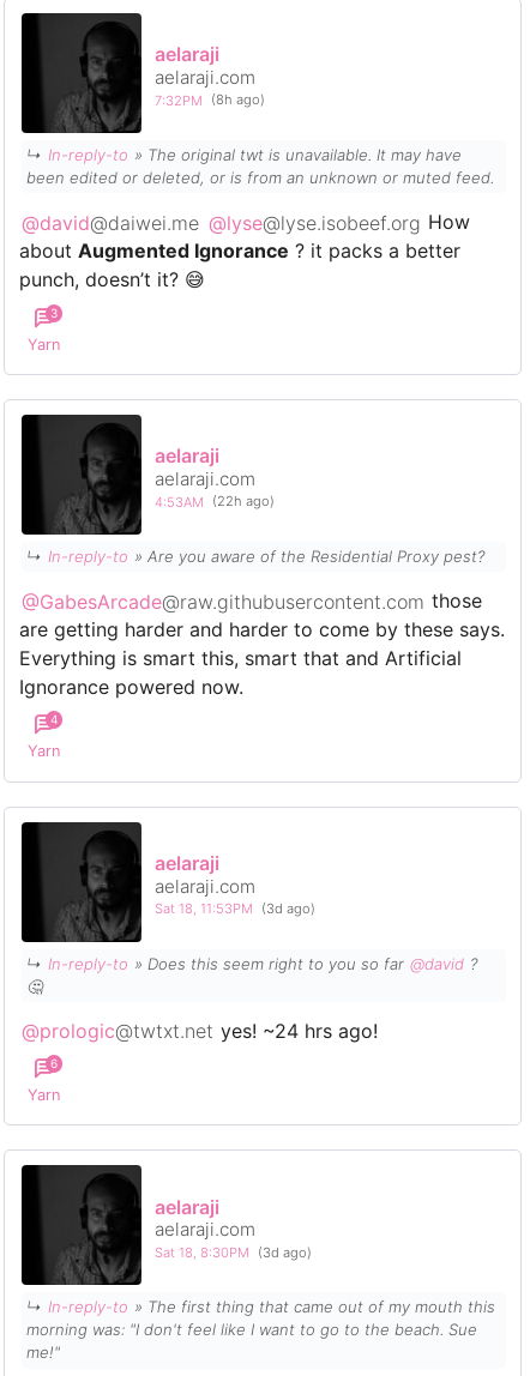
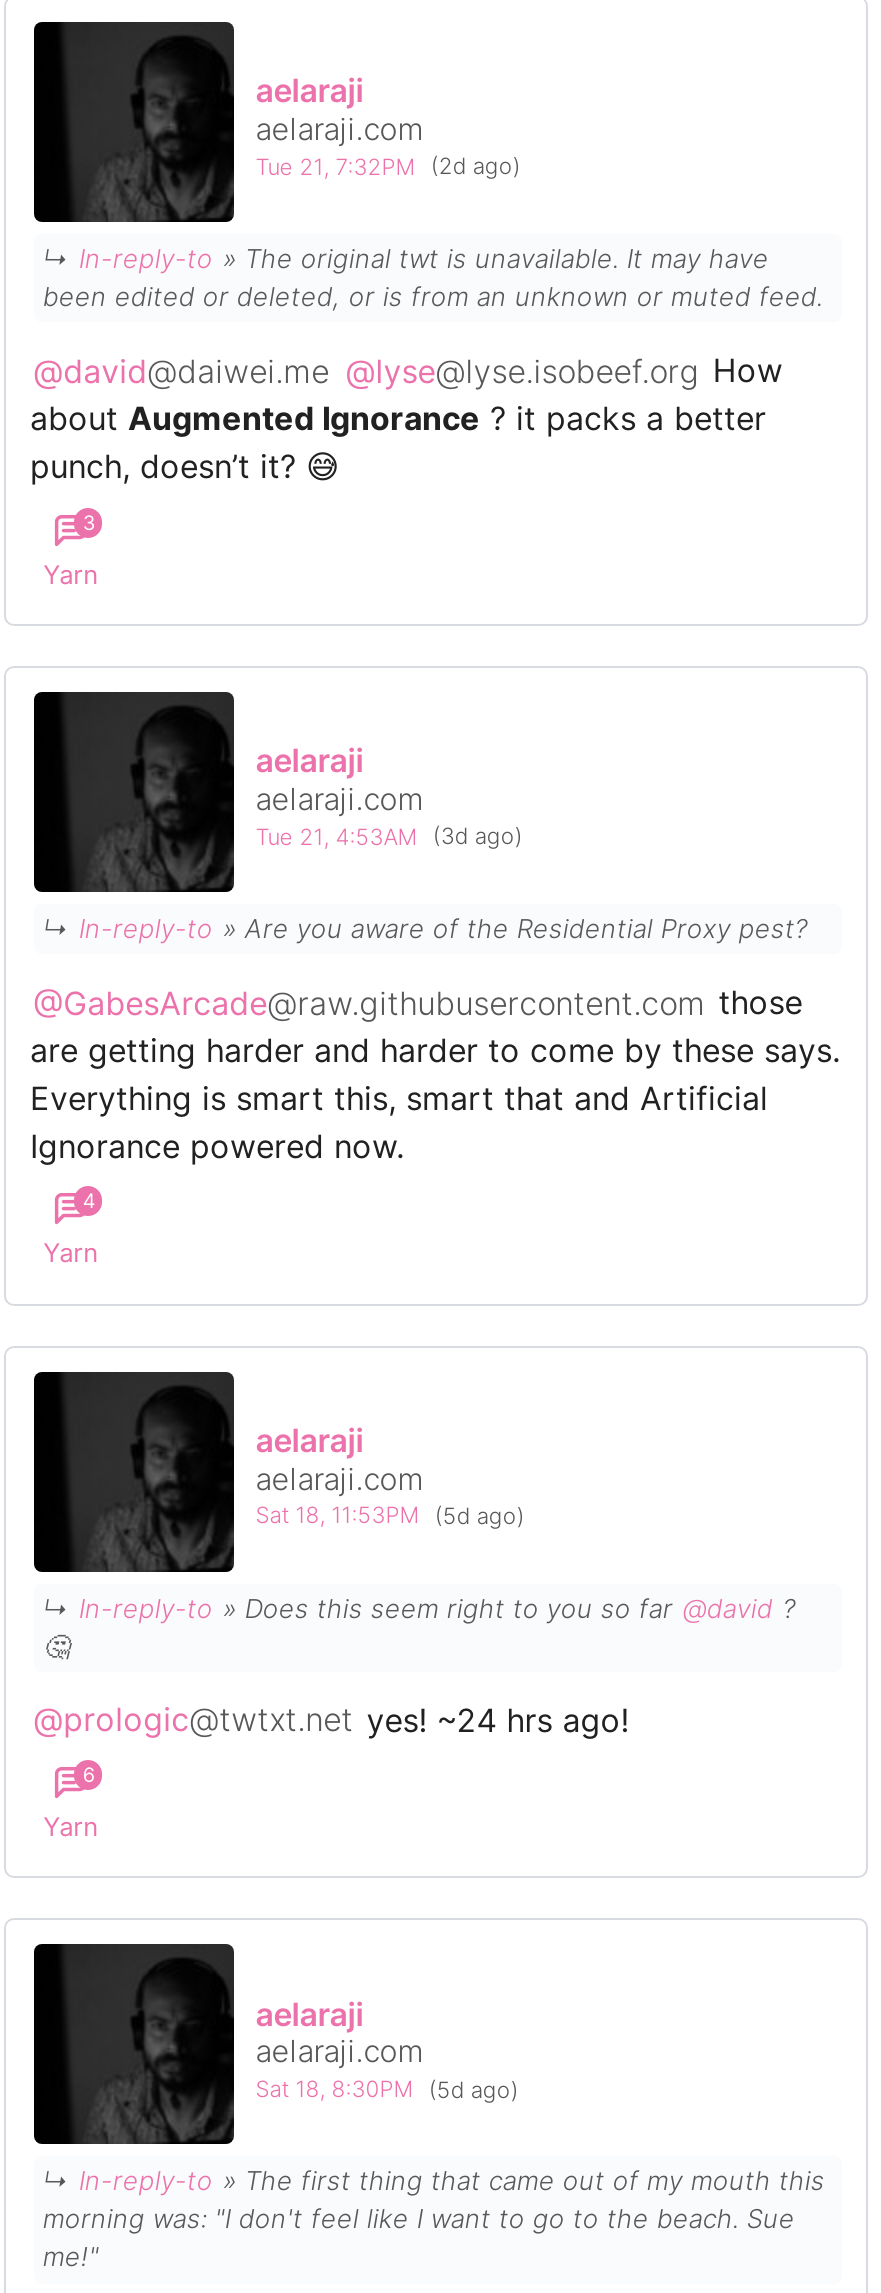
- 7:32PM (8h ago)
+ Tue 21, 7:32PM (2d ago)

- 4:53AM (22h ago)
+ Tue 21, 4:53AM (3d ago)

- Sat 18, 11:53PM (3d ago)
+ Sat 18, 11:53PM (5d ago)

- Sat 18, 8:30PM (3d ago)
+ Sat 18, 8:30PM (5d ago)
